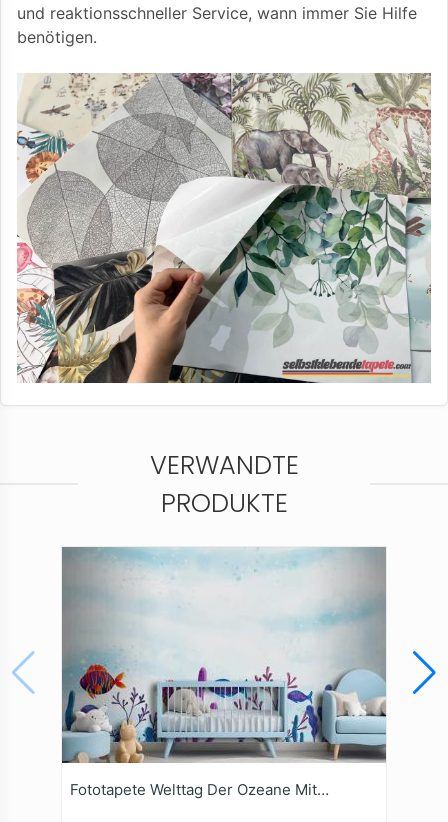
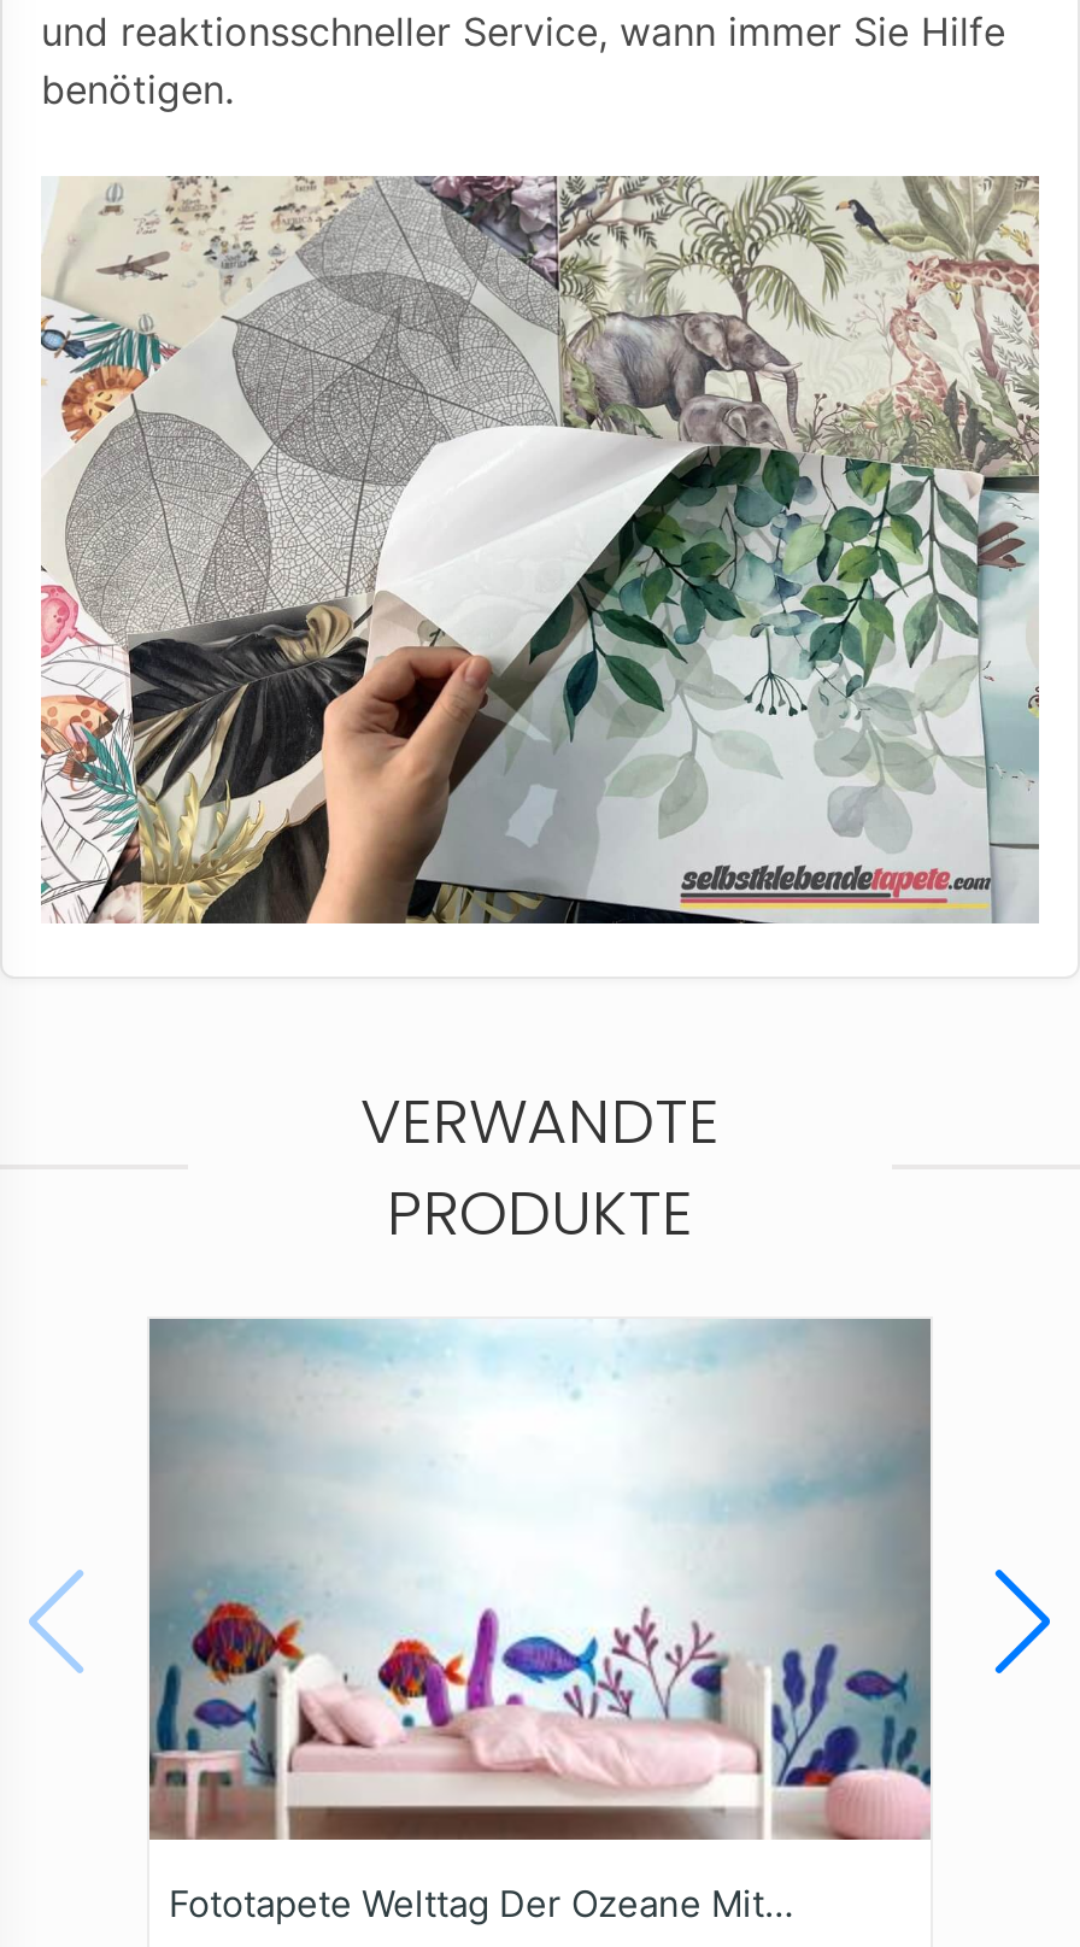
- [image]
+ [image]
